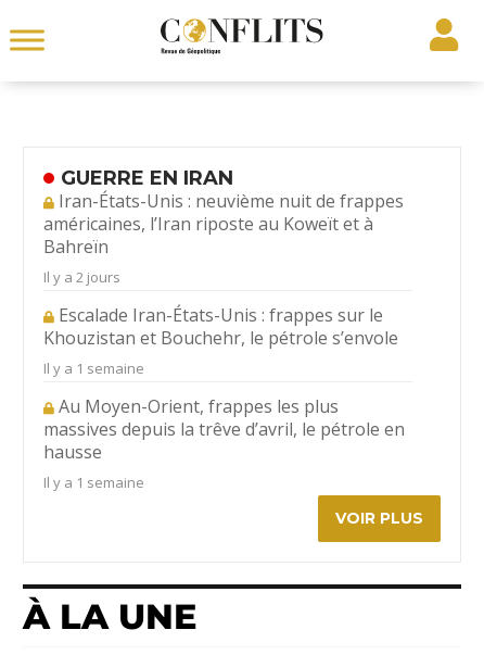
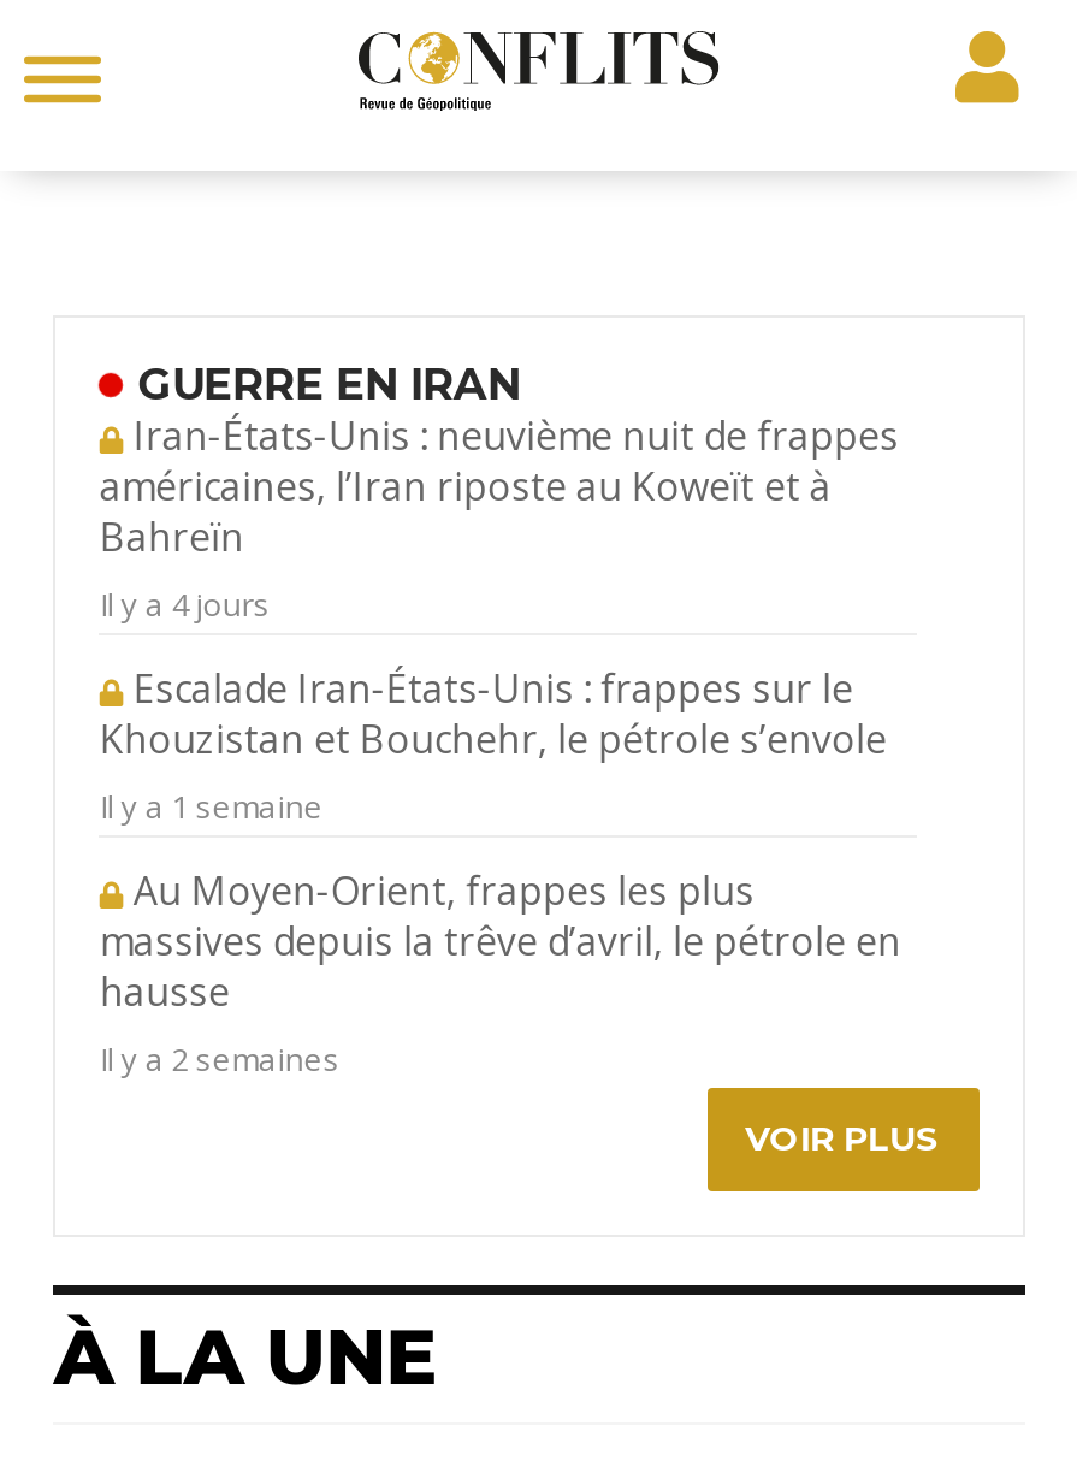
- Il y a 2 jours
+ Il y a 4 jours

- Il y a 1 semaine
+ Il y a 2 semaines
